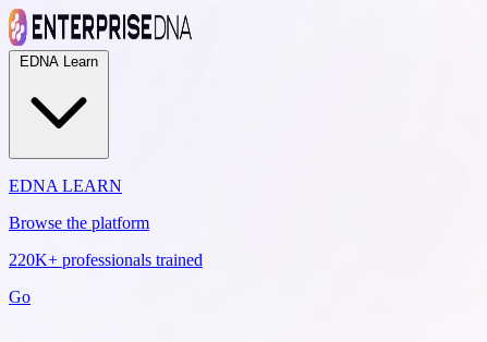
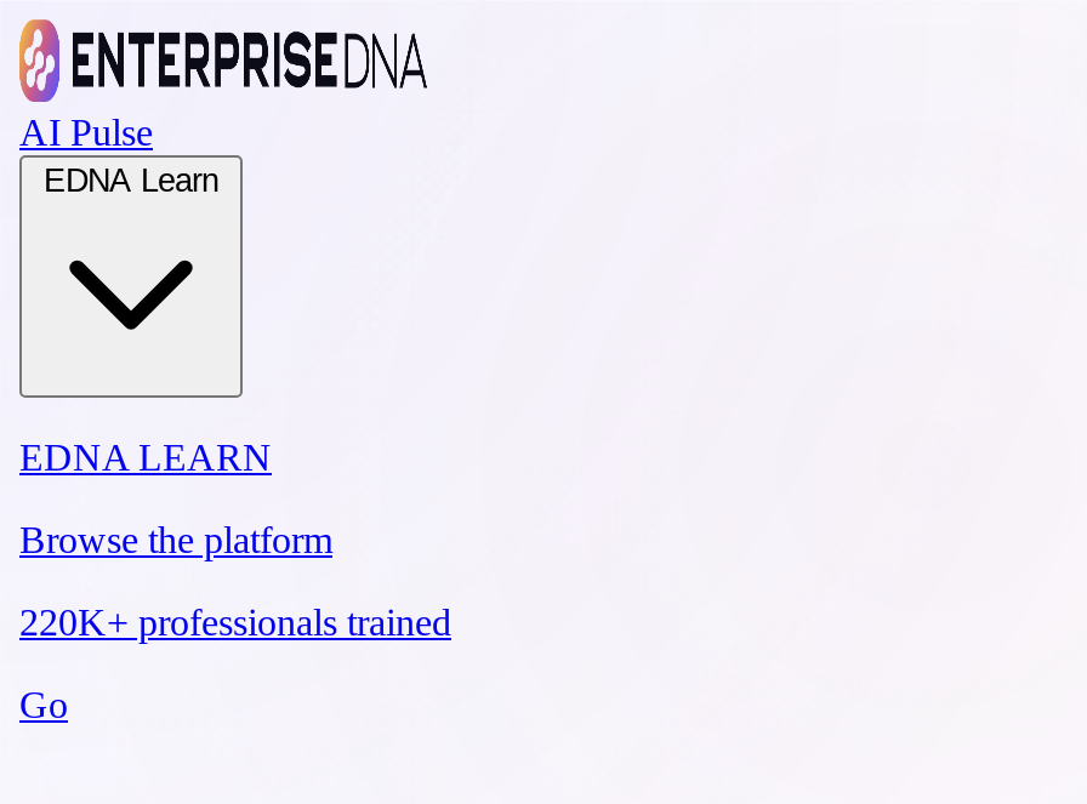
+ AI Pulse
